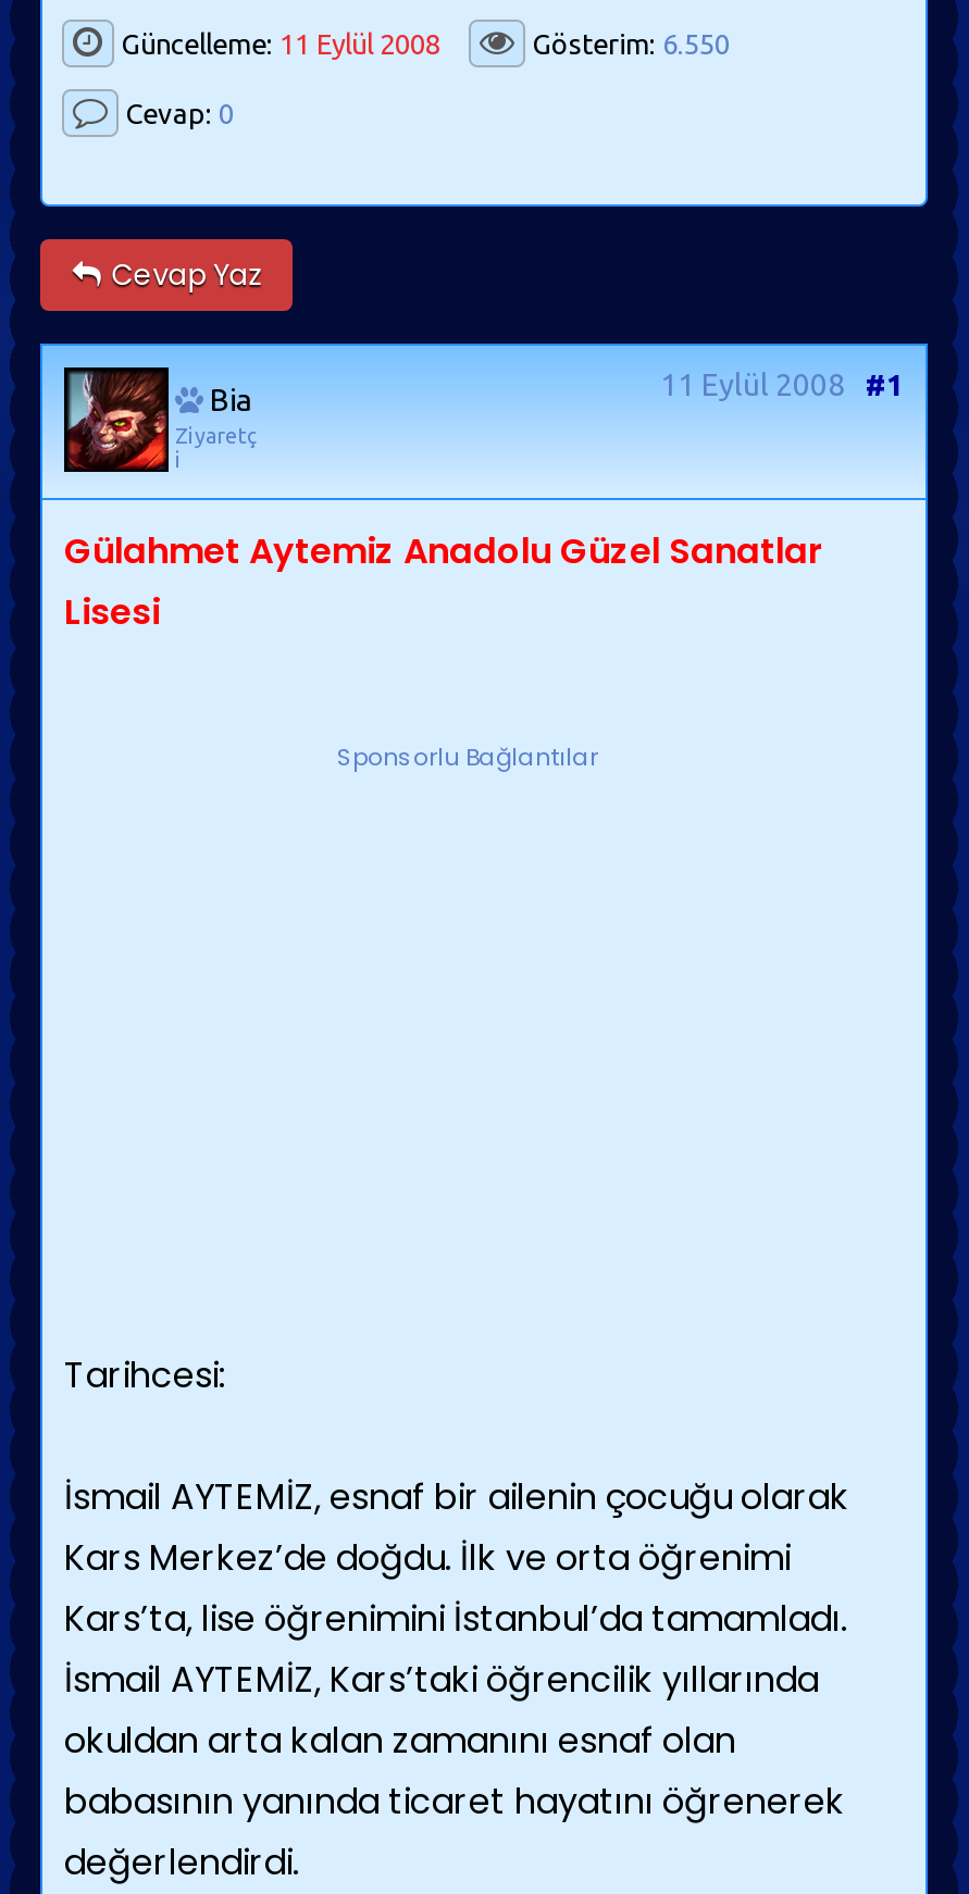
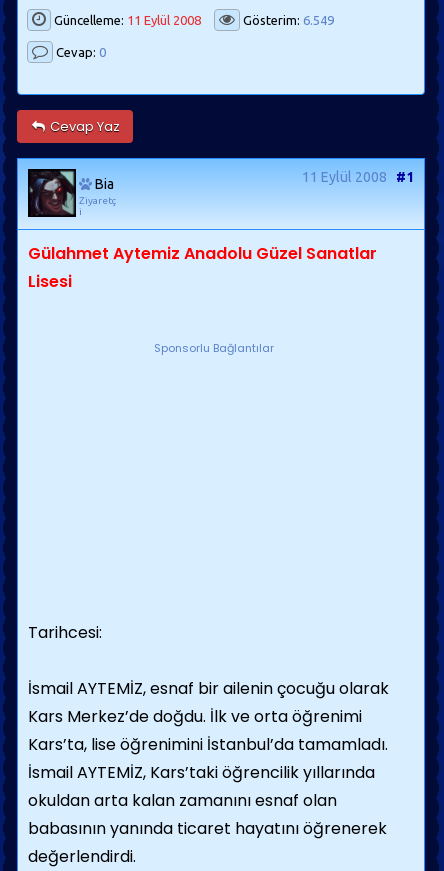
- Gösterim: 6.550
+ Gösterim: 6.549

- [image]
+ [image]
